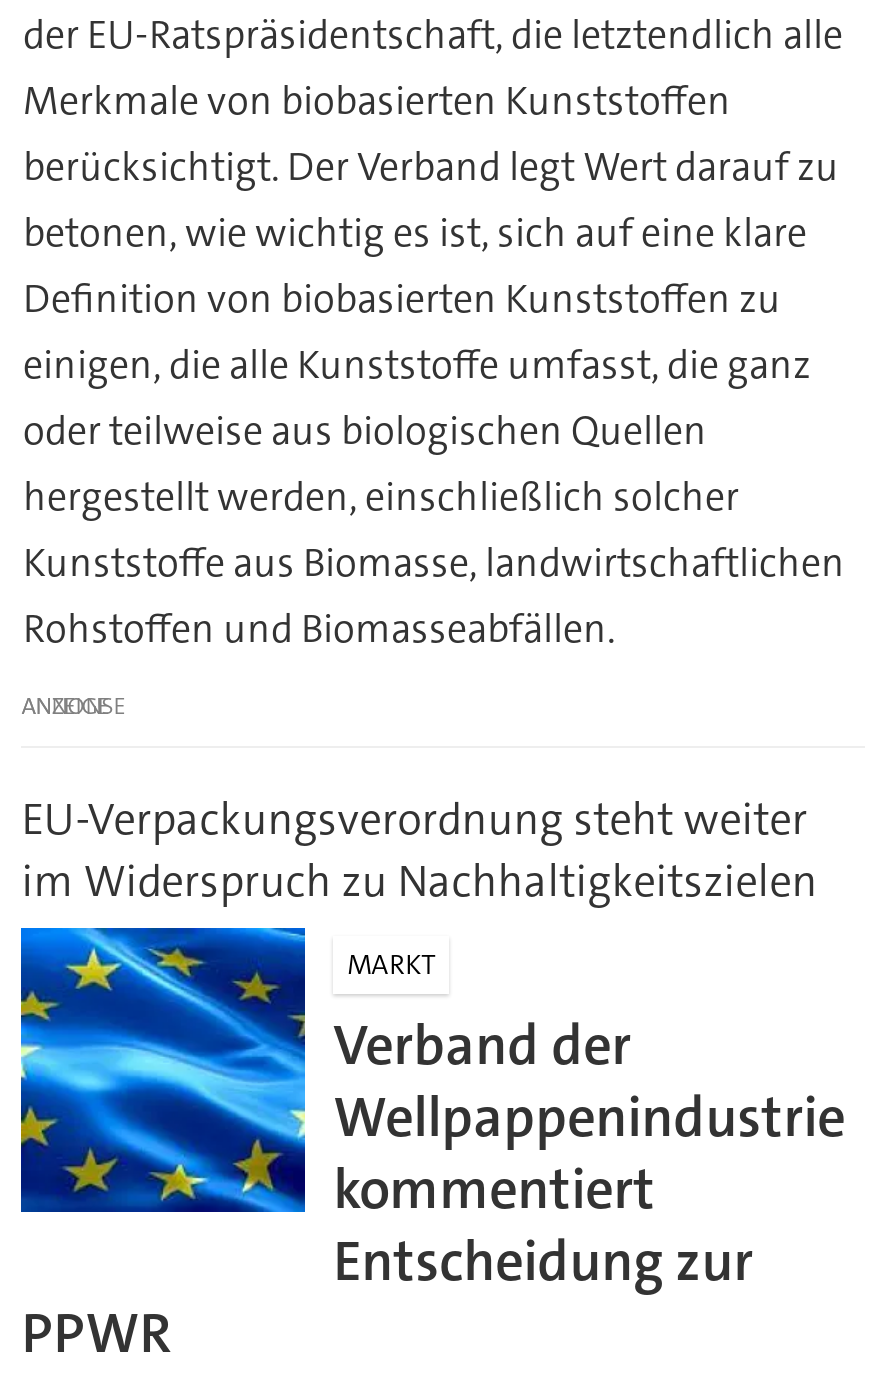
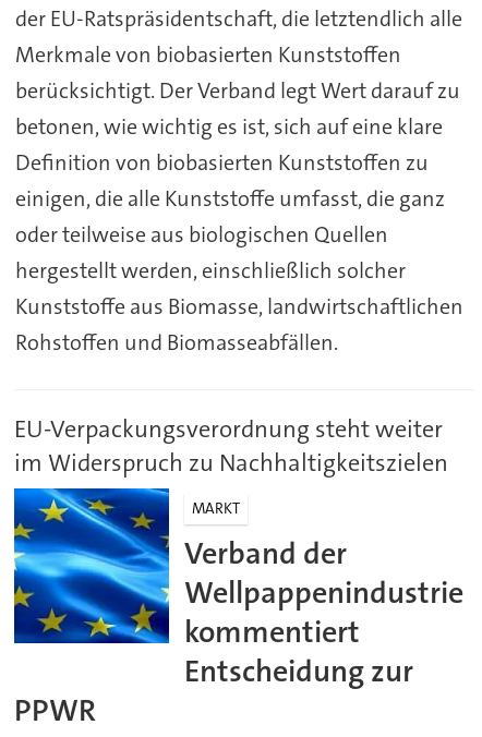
- ANZEIGE
